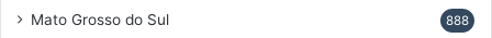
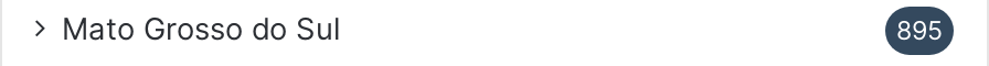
- 888
+ 895
